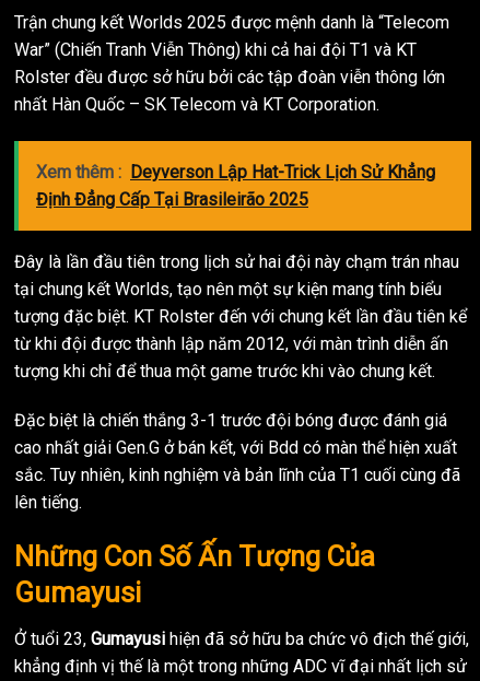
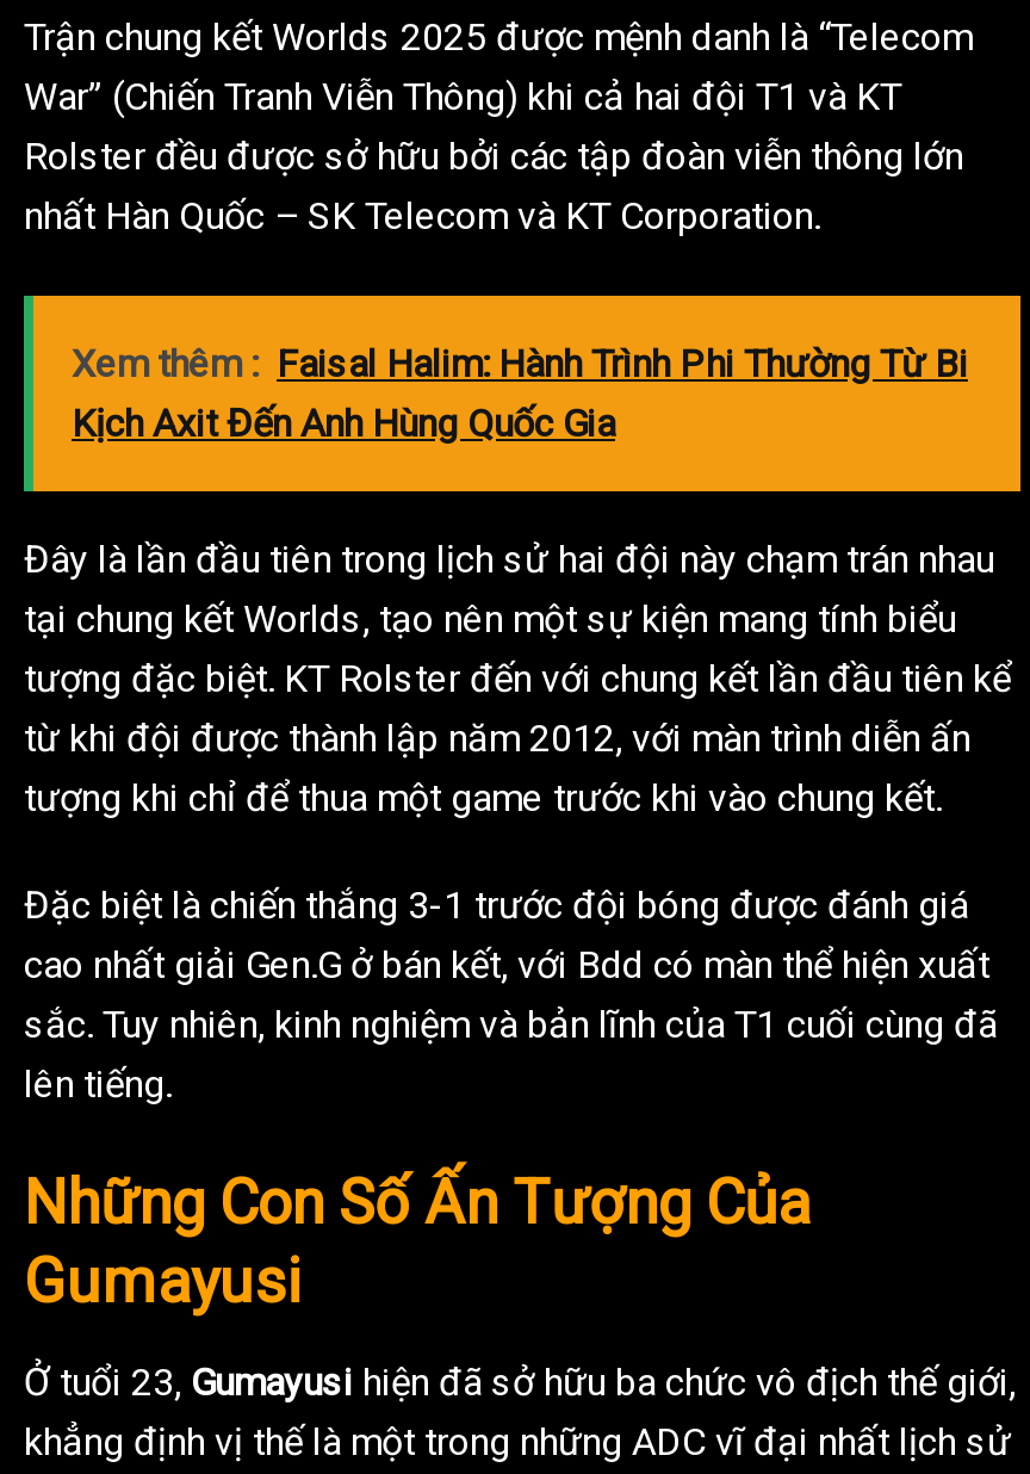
- Xem thêm : Deyverson Lập Hat-Trick Lịch Sử Khẳng
- Định Đẳng Cấp Tại Brasileirão 2025
+ Xem thêm : Faisal Halim: Hành Trình Phi Thường Từ Bi
+ Kịch Axit Đến Anh Hùng Quốc Gia
